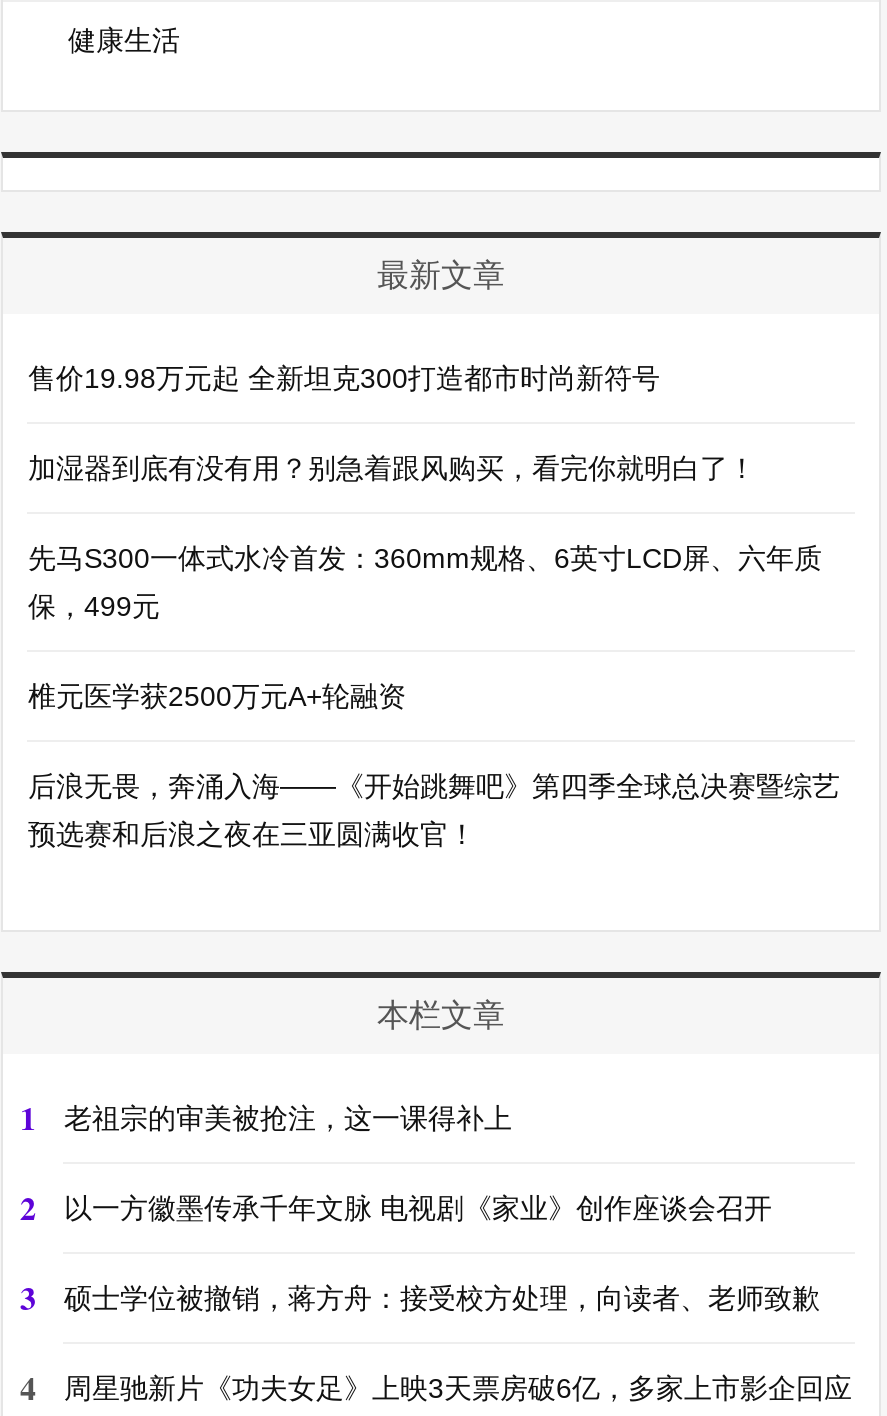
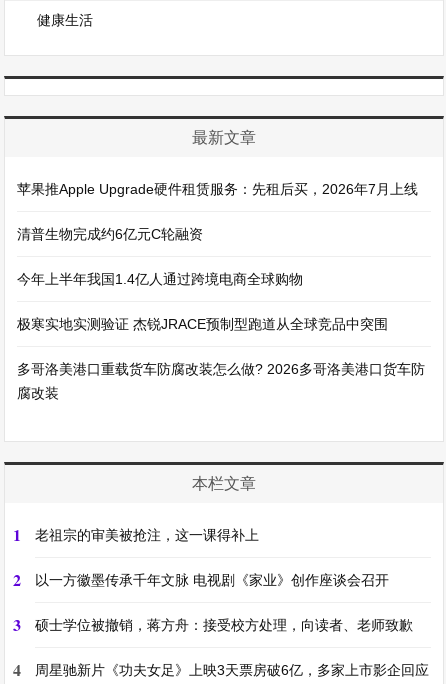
- 售价19.98万元起 全新坦克300打造都市时尚新符号
- 加湿器到底有没有用？别急着跟风购买，看完你就明白了！
- 先马S300一体式水冷首发：360mm规格、6英寸LCD屏、六年质
- 保，499元
- 椎元医学获2500万元A+轮融资
- 后浪无畏，奔涌入海——《开始跳舞吧》第四季全球总决赛暨综艺
- 预选赛和后浪之夜在三亚圆满收官！
+ 苹果推Apple Upgrade硬件租赁服务：先租后买，2026年7月上线
+ 清普生物完成约6亿元C轮融资
+ 今年上半年我国1.4亿人通过跨境电商全球购物
+ 极寒实地实测验证 杰锐JRACE预制型跑道从全球竞品中突围
+ 多哥洛美港口重载货车防腐改装怎么做? 2026多哥洛美港口货车防
+ 腐改装
